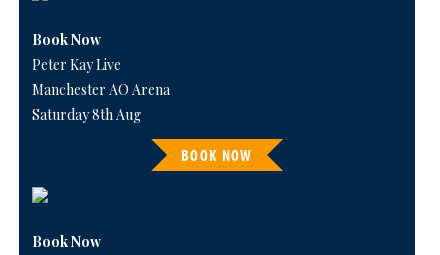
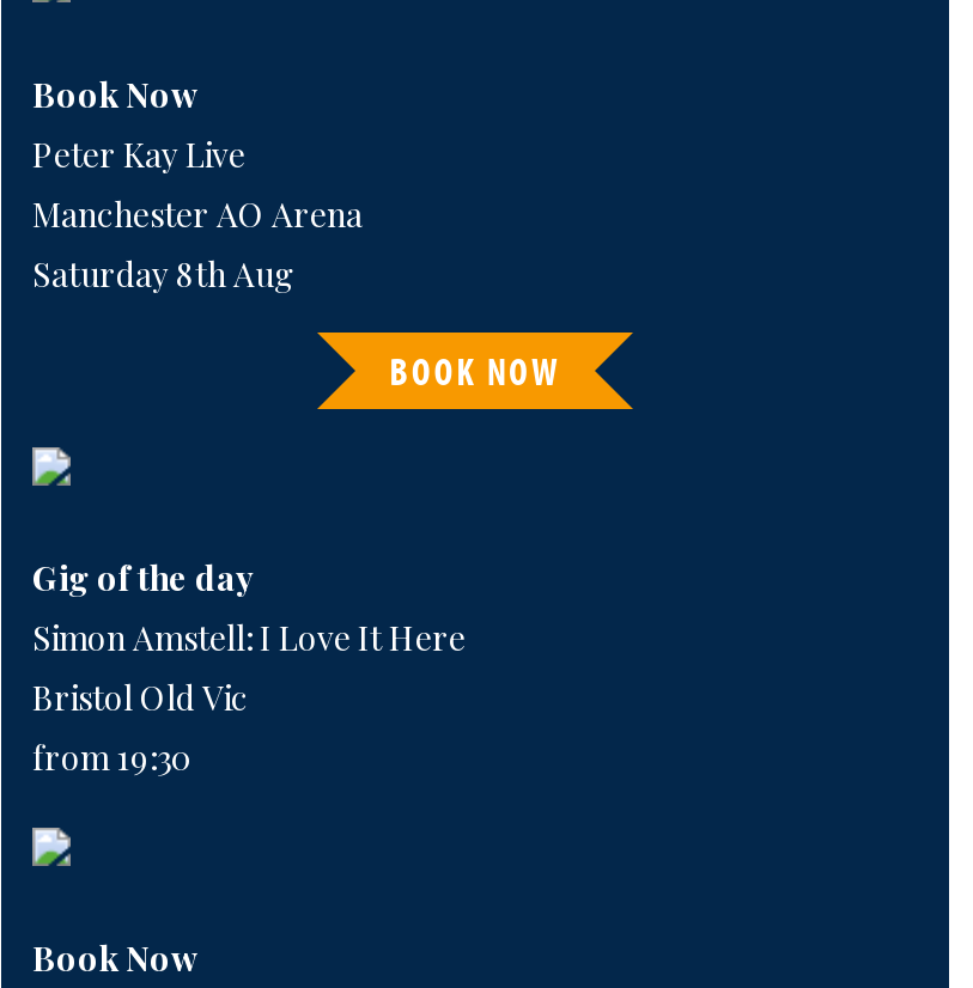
+ Gig of the day
+ Simon Amstell: I Love It Here
+ Bristol Old Vic
+ from 19:30
